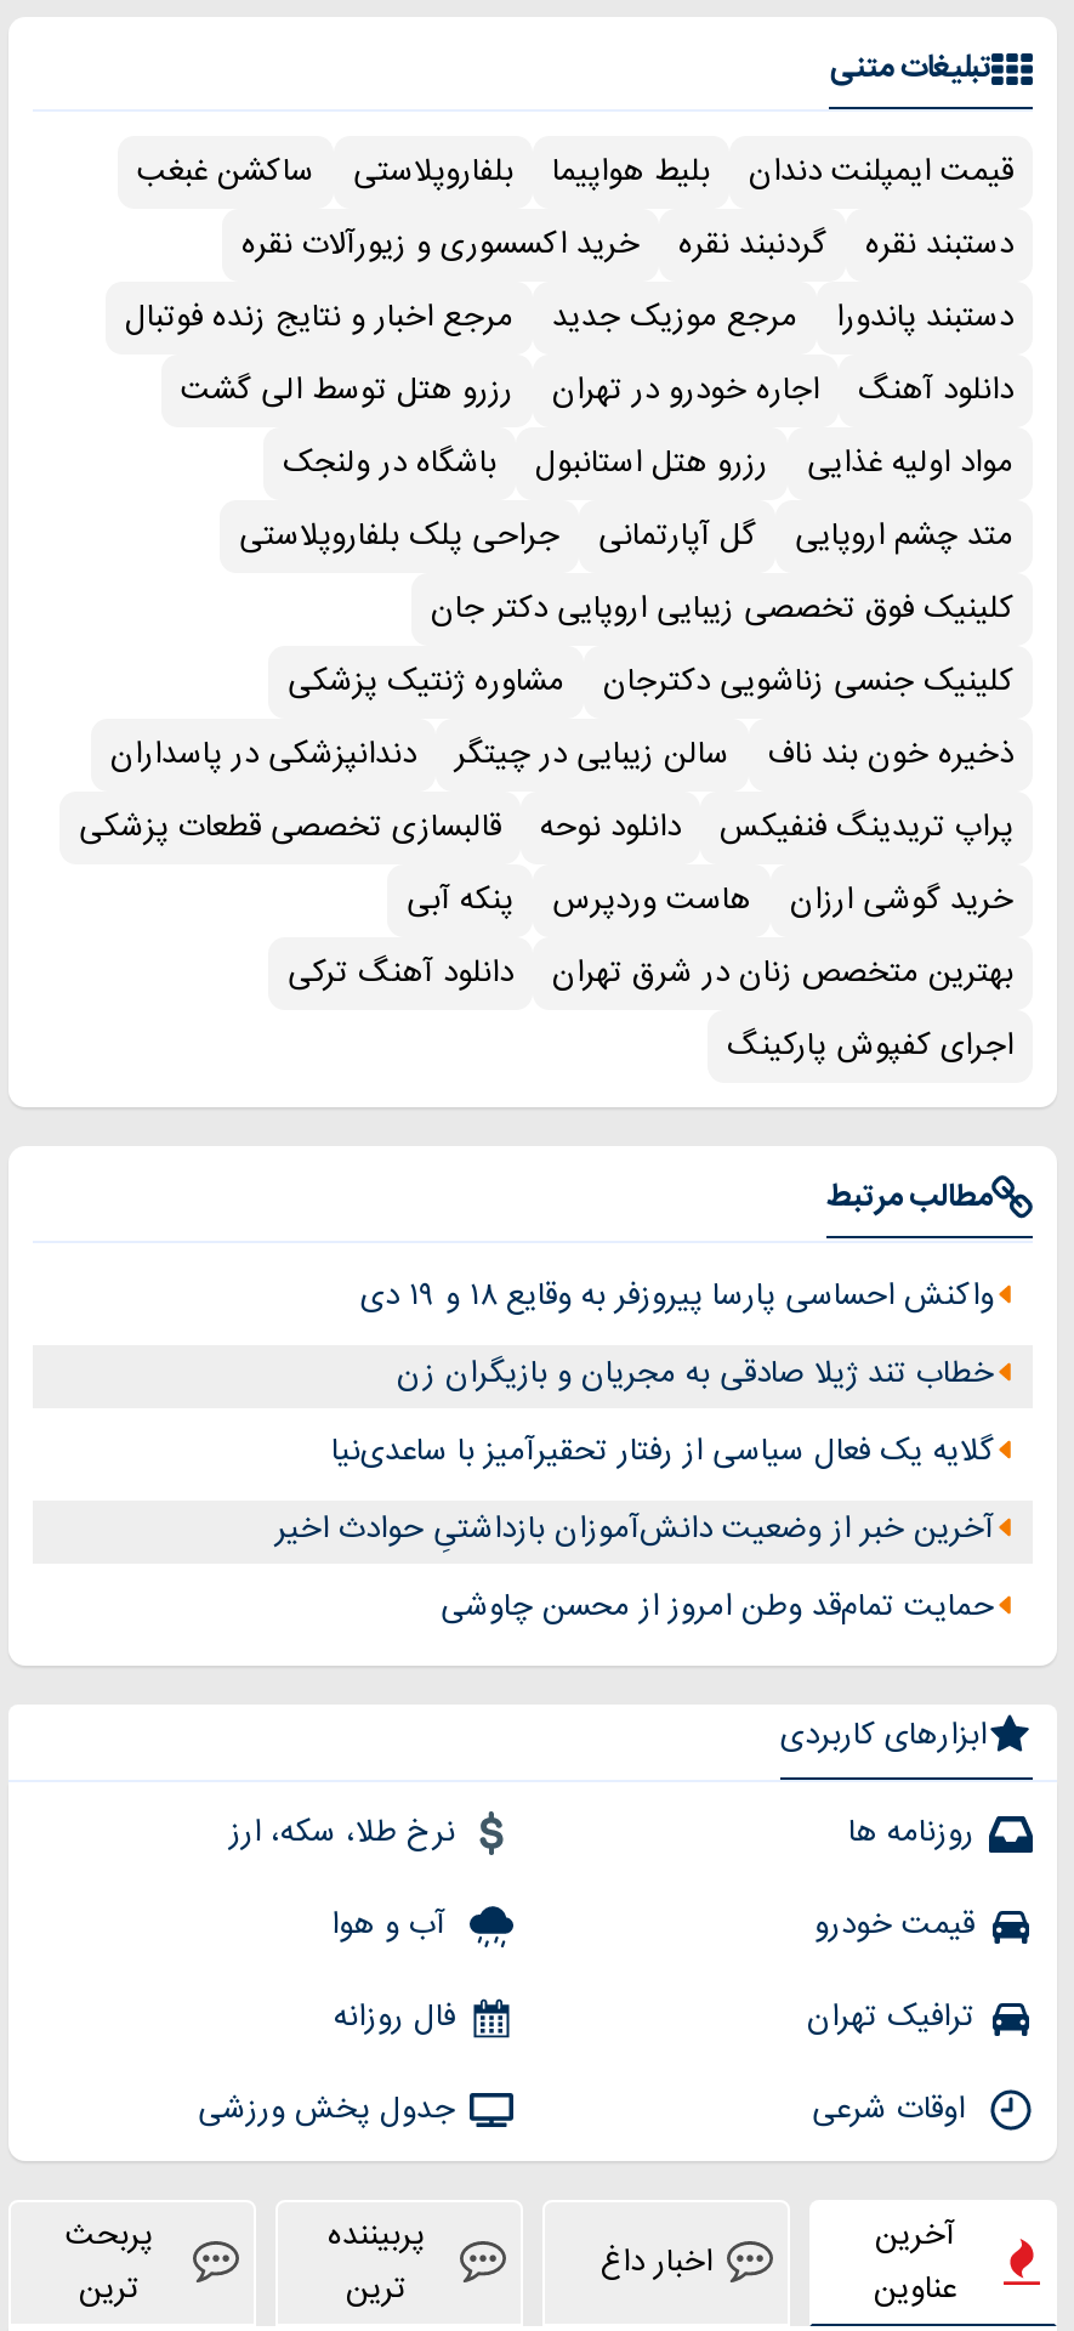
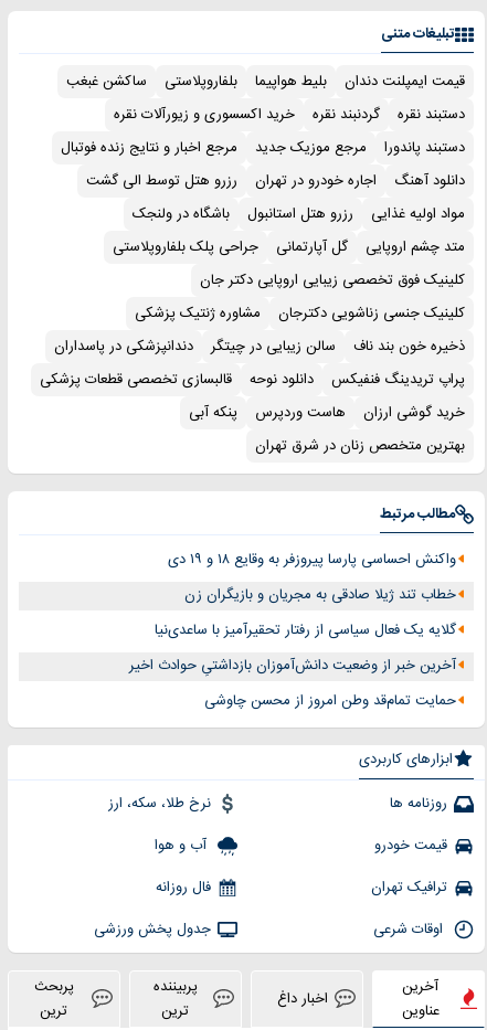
- دانلود آهنگ ترکی
- اجرای کفپوش پارکینگ
